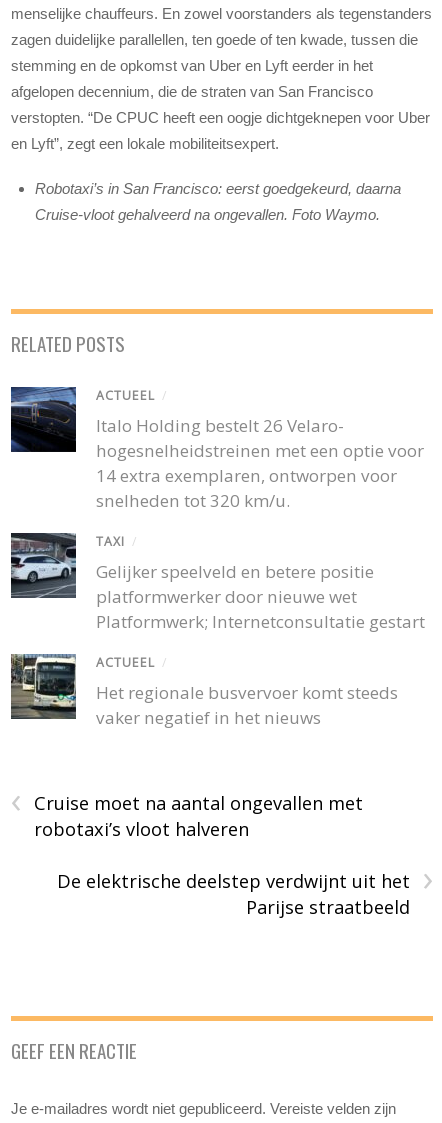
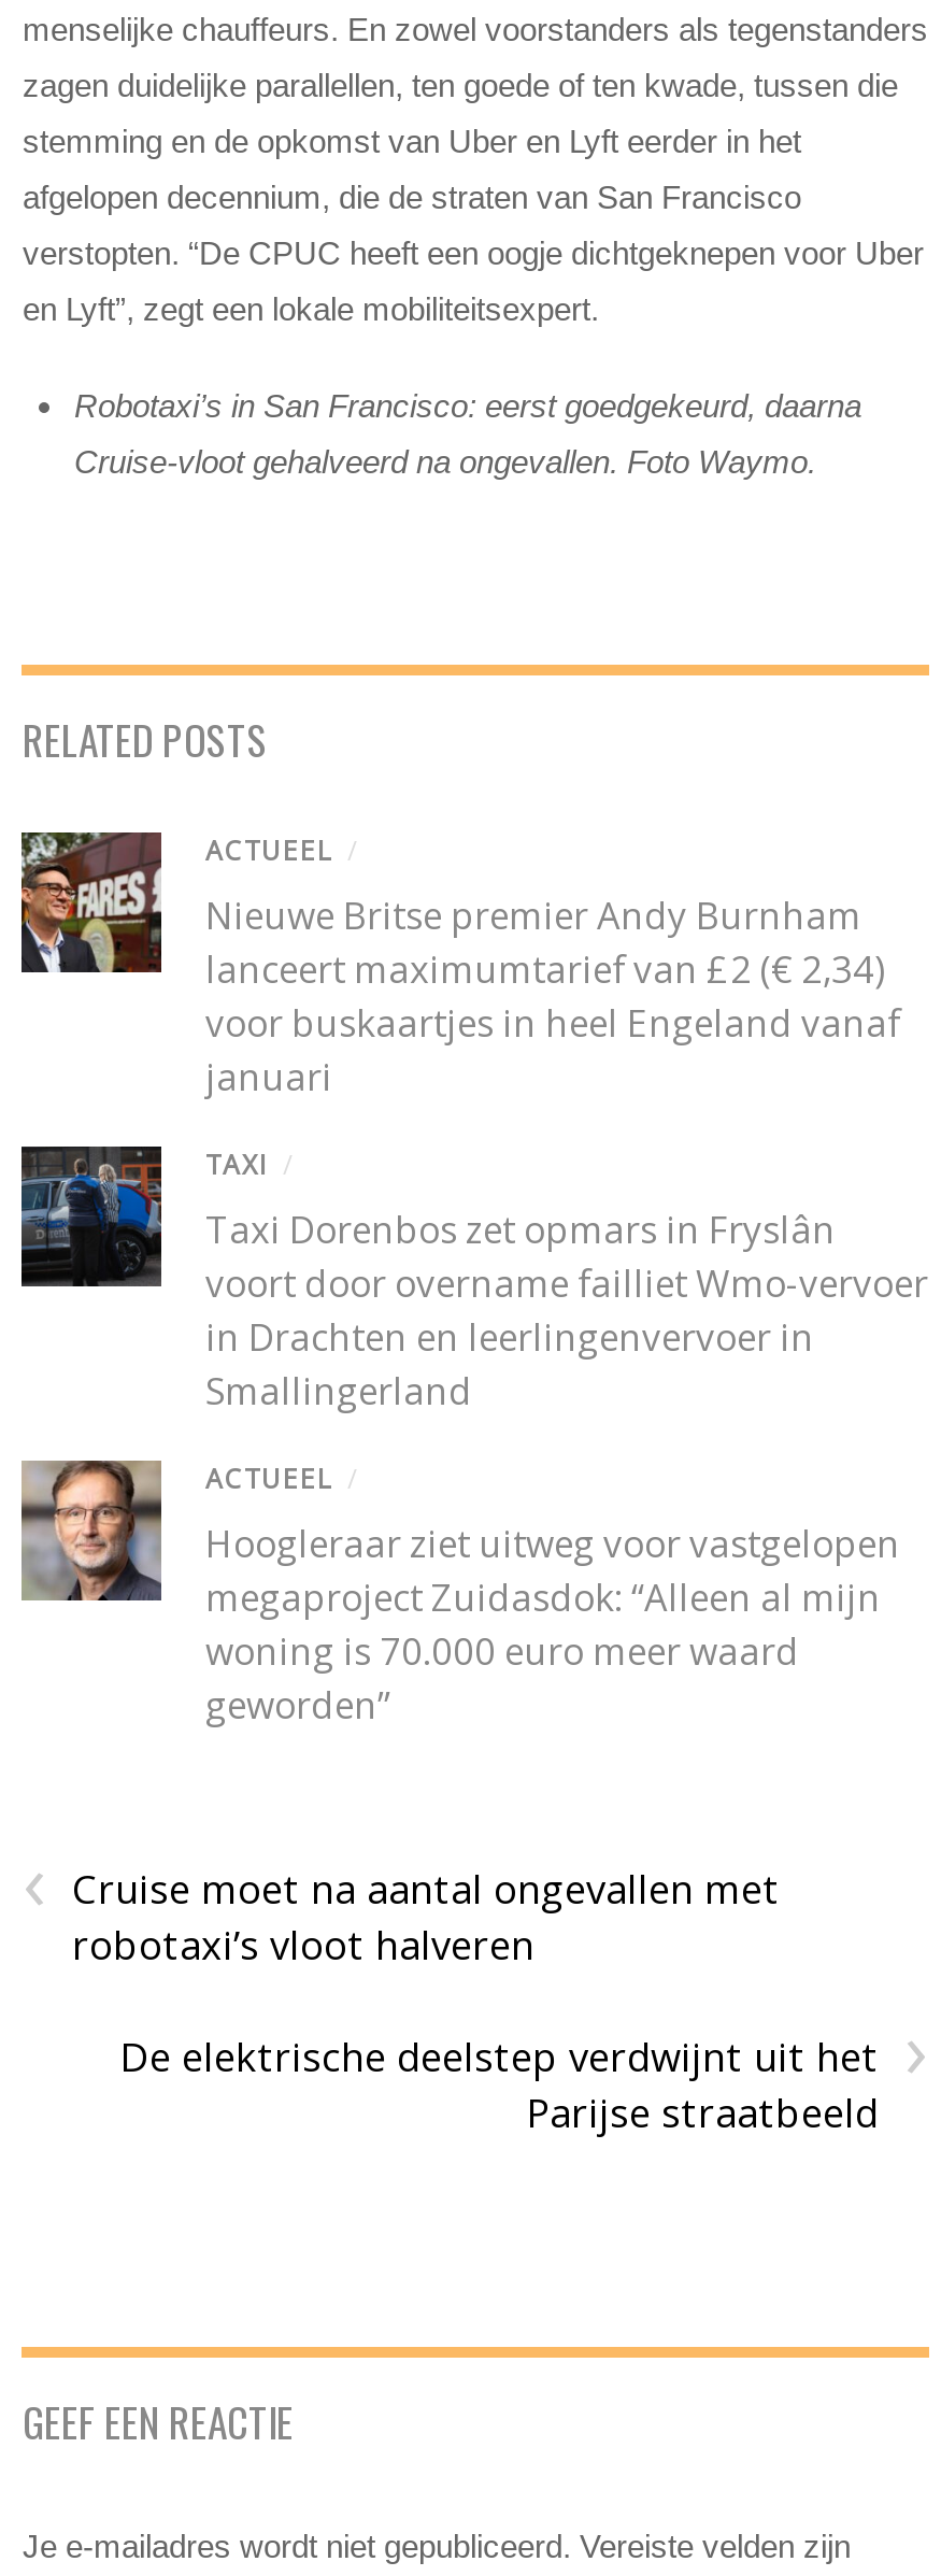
- [image]
- Italo Holding bestelt 26 Velaro-
- hogesnelheidstreinen met een optie voor
- 14 extra exemplaren, ontworpen voor
- snelheden tot 320 km/u.
+ [image]
+ Nieuwe Britse premier Andy Burnham
+ lanceert maximumtarief van £2 (€ 2,34)
+ voor buskaartjes in heel Engeland vanaf
+ januari

- [image]
- Gelijker speelveld en betere positie
- platformwerker door nieuwe wet
- Platformwerk; Internetconsultatie gestart
+ [image]
+ Taxi Dorenbos zet opmars in Fryslân
+ voort door overname failliet Wmo-vervoer
+ in Drachten en leerlingenvervoer in
+ Smallingerland

- [image]
- Het regionale busvervoer komt steeds
- vaker negatief in het nieuws
+ [image]
+ Hoogleraar ziet uitweg voor vastgelopen
+ megaproject Zuidasdok: “Alleen al mijn
+ woning is 70.000 euro meer waard
+ geworden”
